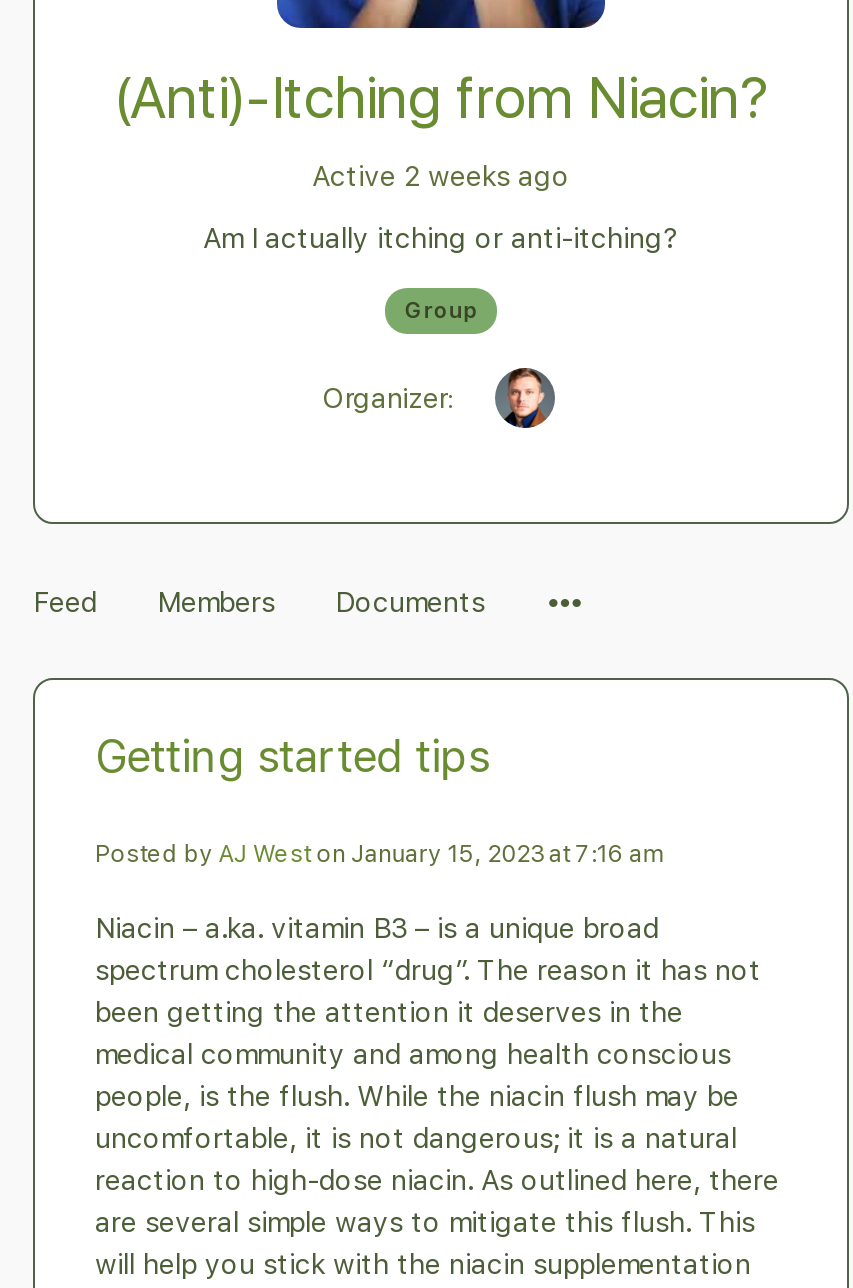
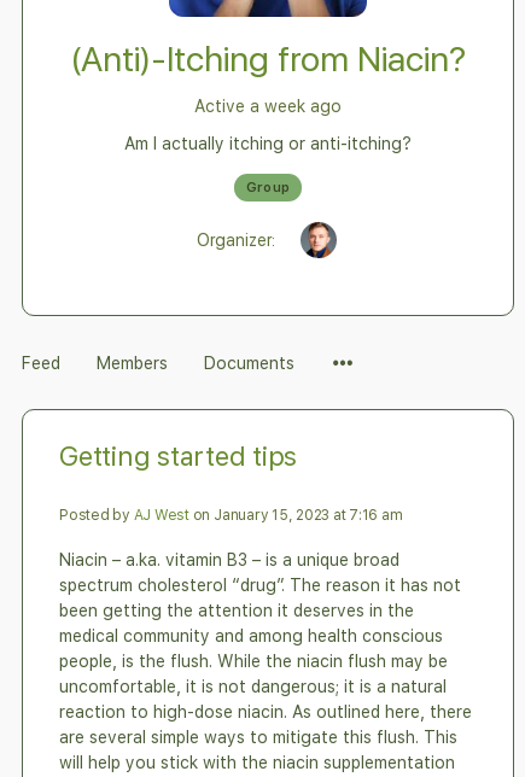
- Active 2 weeks ago
+ Active a week ago
